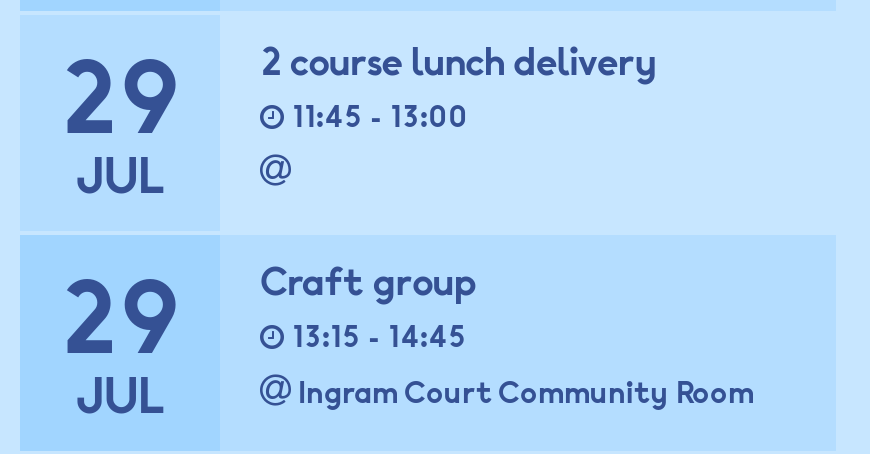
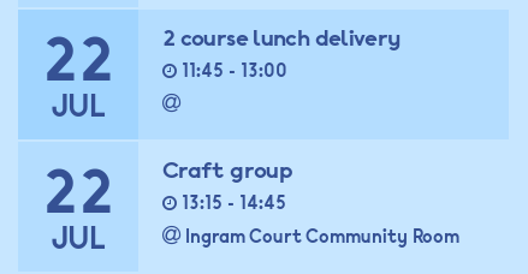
- 29 2 course lunch delivery
+ 22 2 course lunch delivery

- 29 Craft group
+ 22 Craft group
